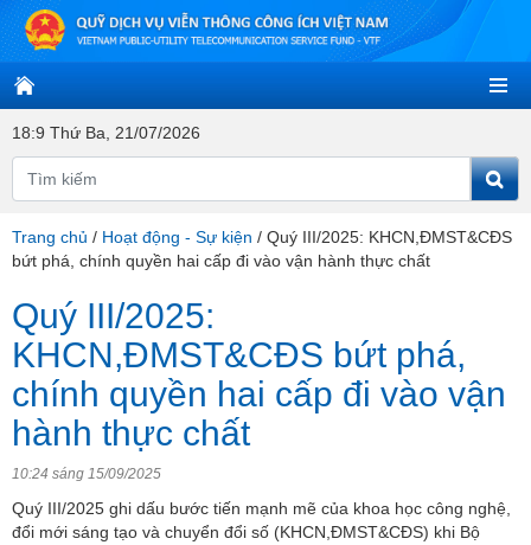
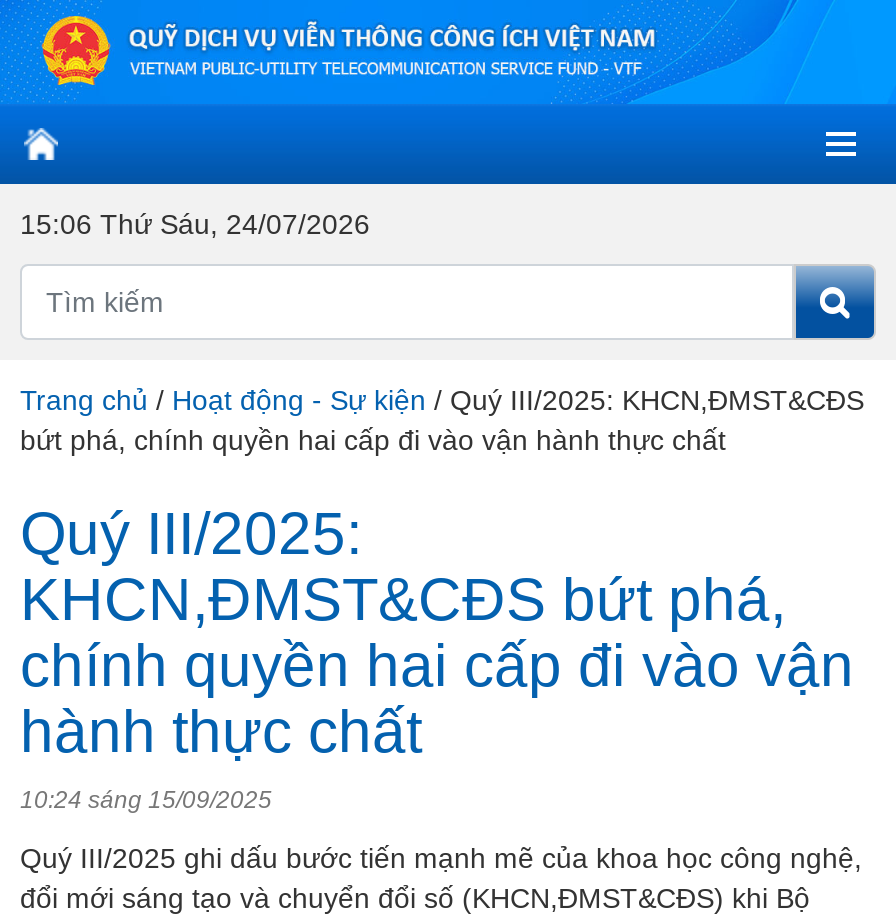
- 18:9 Thứ Ba, 21/07/2026
+ 15:06 Thứ Sáu, 24/07/2026
